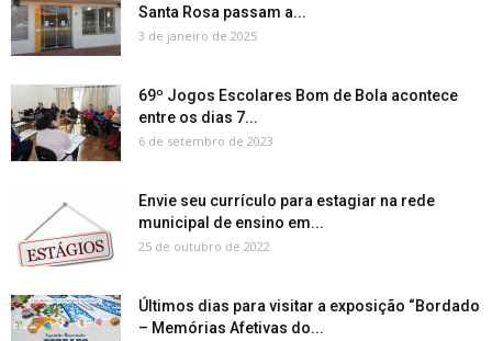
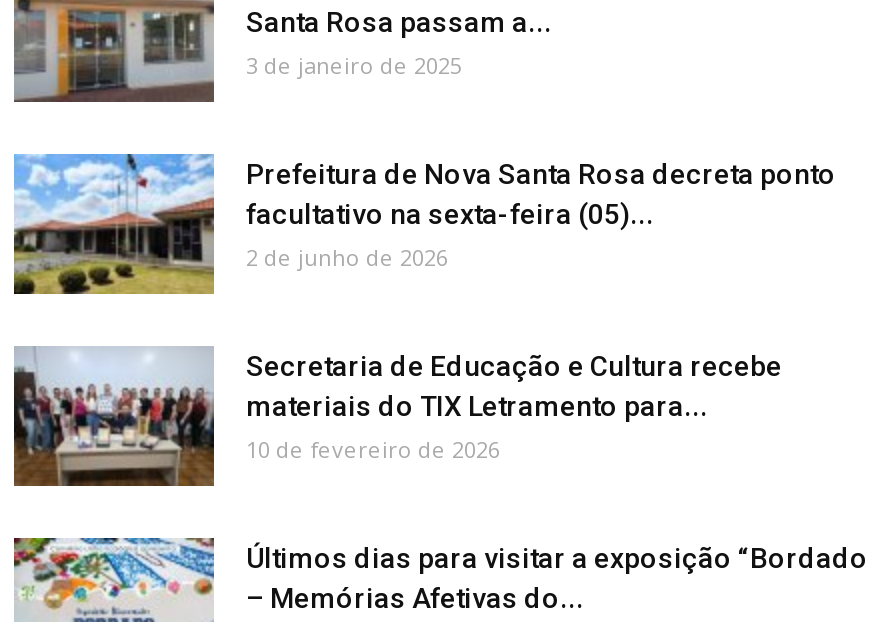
- [image]
- 69º Jogos Escolares Bom de Bola acontece
- entre os dias 7...
- 6 de setembro de 2023
+ [image]
+ Prefeitura de Nova Santa Rosa decreta ponto
+ facultativo na sexta-feira (05)...
+ 2 de junho de 2026

- [image]
- Envie seu currículo para estagiar na rede
- municipal de ensino em...
- 25 de outubro de 2022
+ [image]
+ Secretaria de Educação e Cultura recebe
+ materiais do TIX Letramento para...
+ 10 de fevereiro de 2026
